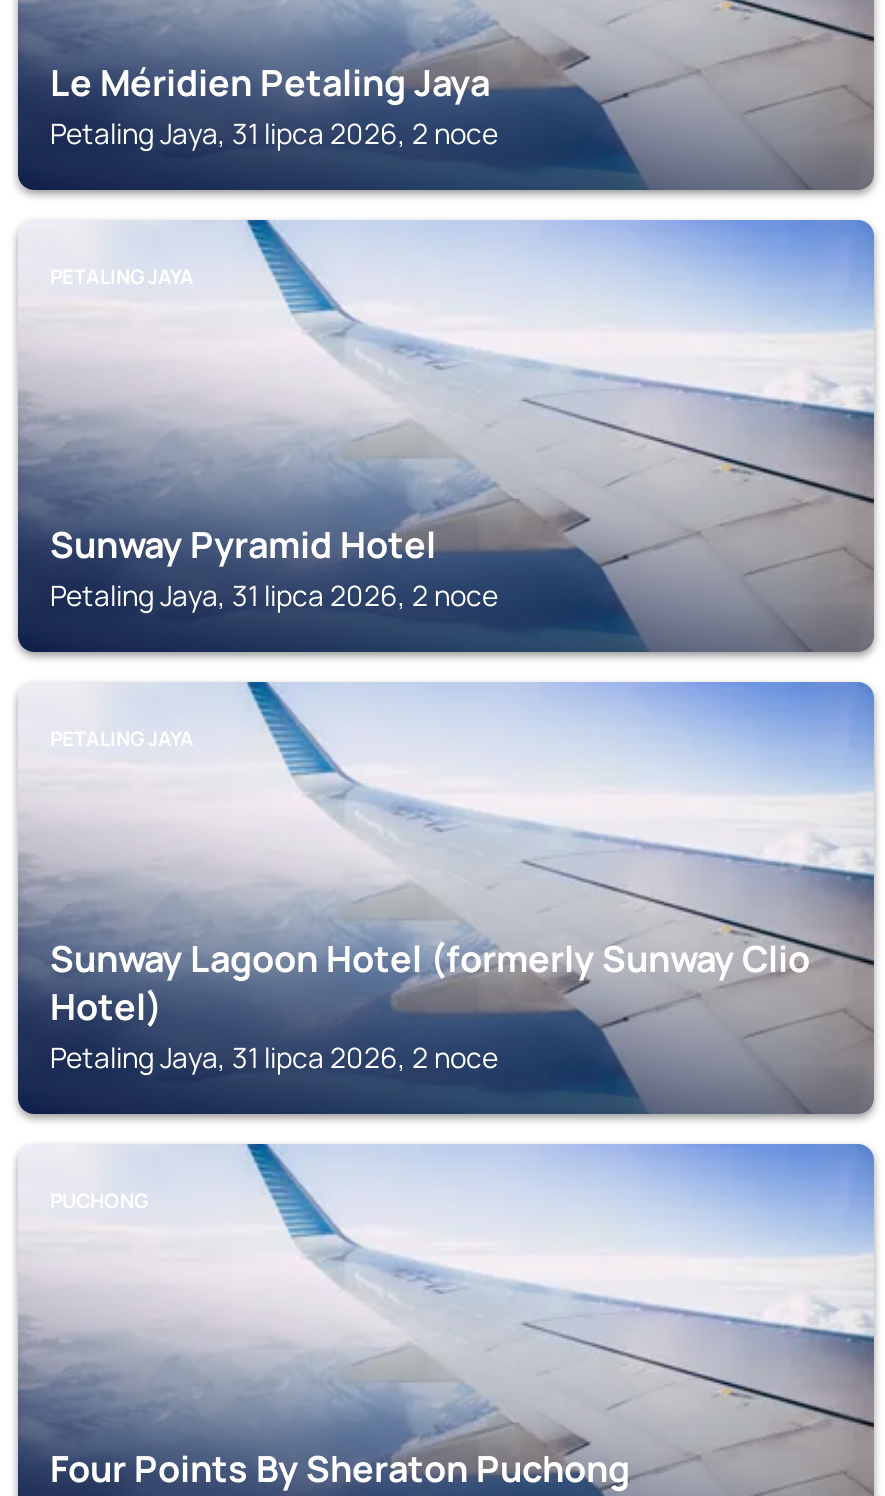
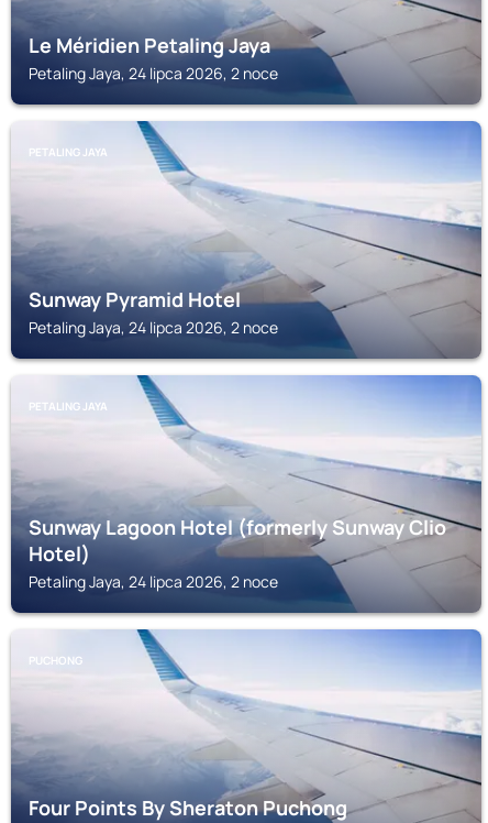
- Petaling Jaya, 31 lipca 2026, 2 noce
+ Petaling Jaya, 24 lipca 2026, 2 noce

- Petaling Jaya, 31 lipca 2026, 2 noce
+ Petaling Jaya, 24 lipca 2026, 2 noce

- Petaling Jaya, 31 lipca 2026, 2 noce
+ Petaling Jaya, 24 lipca 2026, 2 noce
